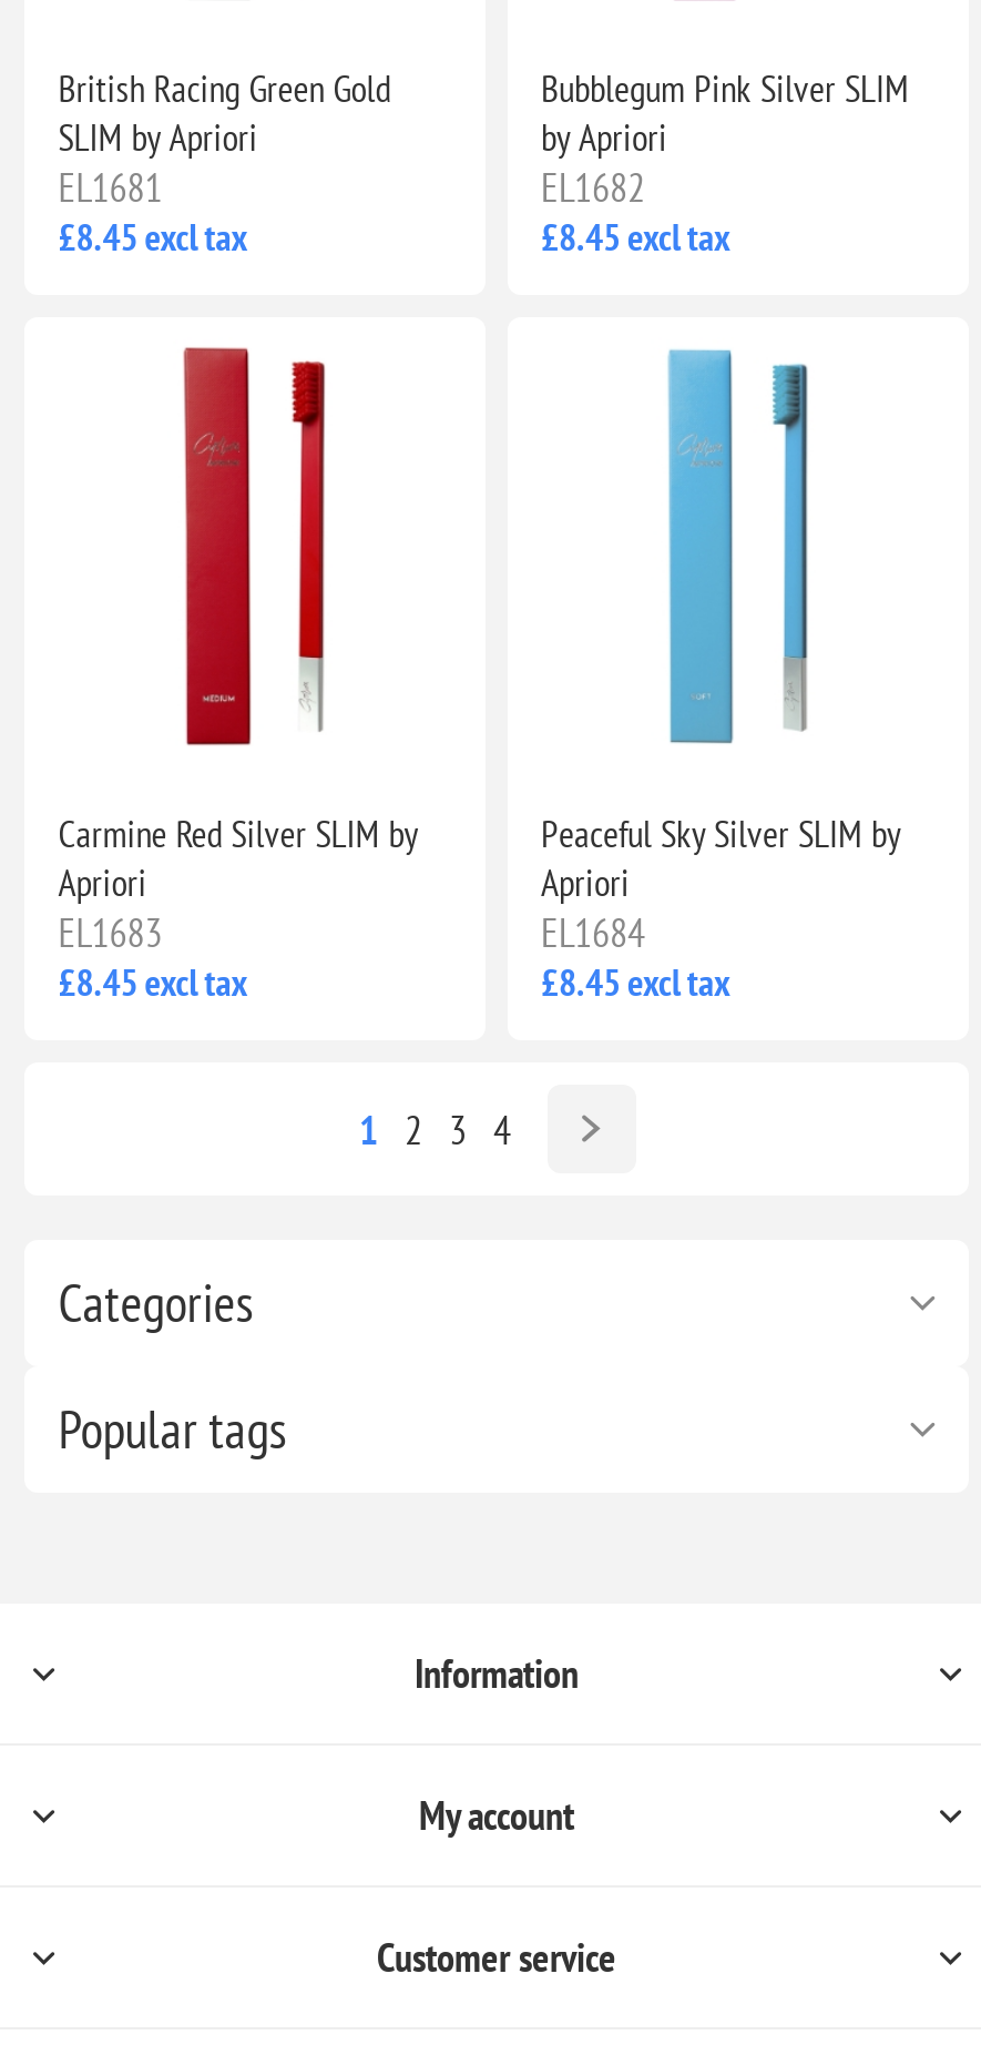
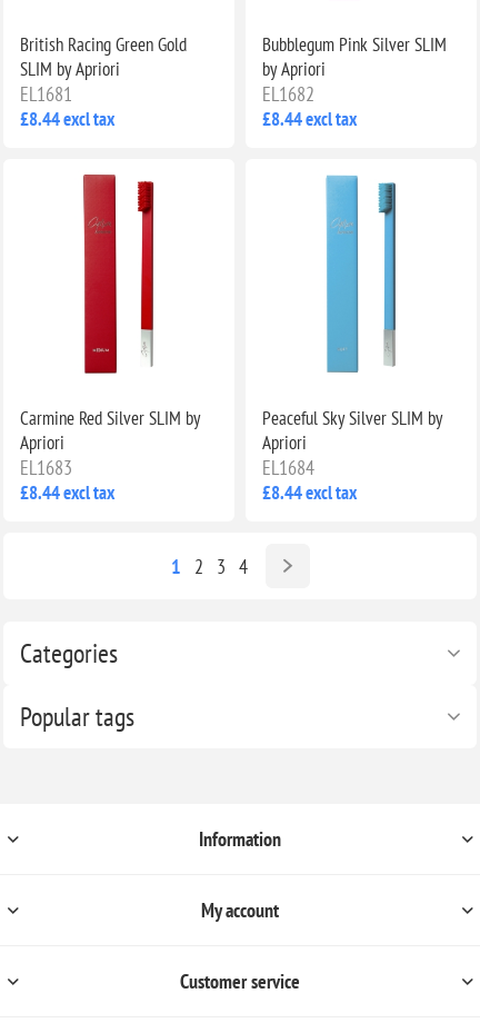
- £8.45 excl tax
+ £8.44 excl tax

- £8.45 excl tax
+ £8.44 excl tax

- £8.45 excl tax
+ £8.44 excl tax

- £8.45 excl tax
+ £8.44 excl tax
